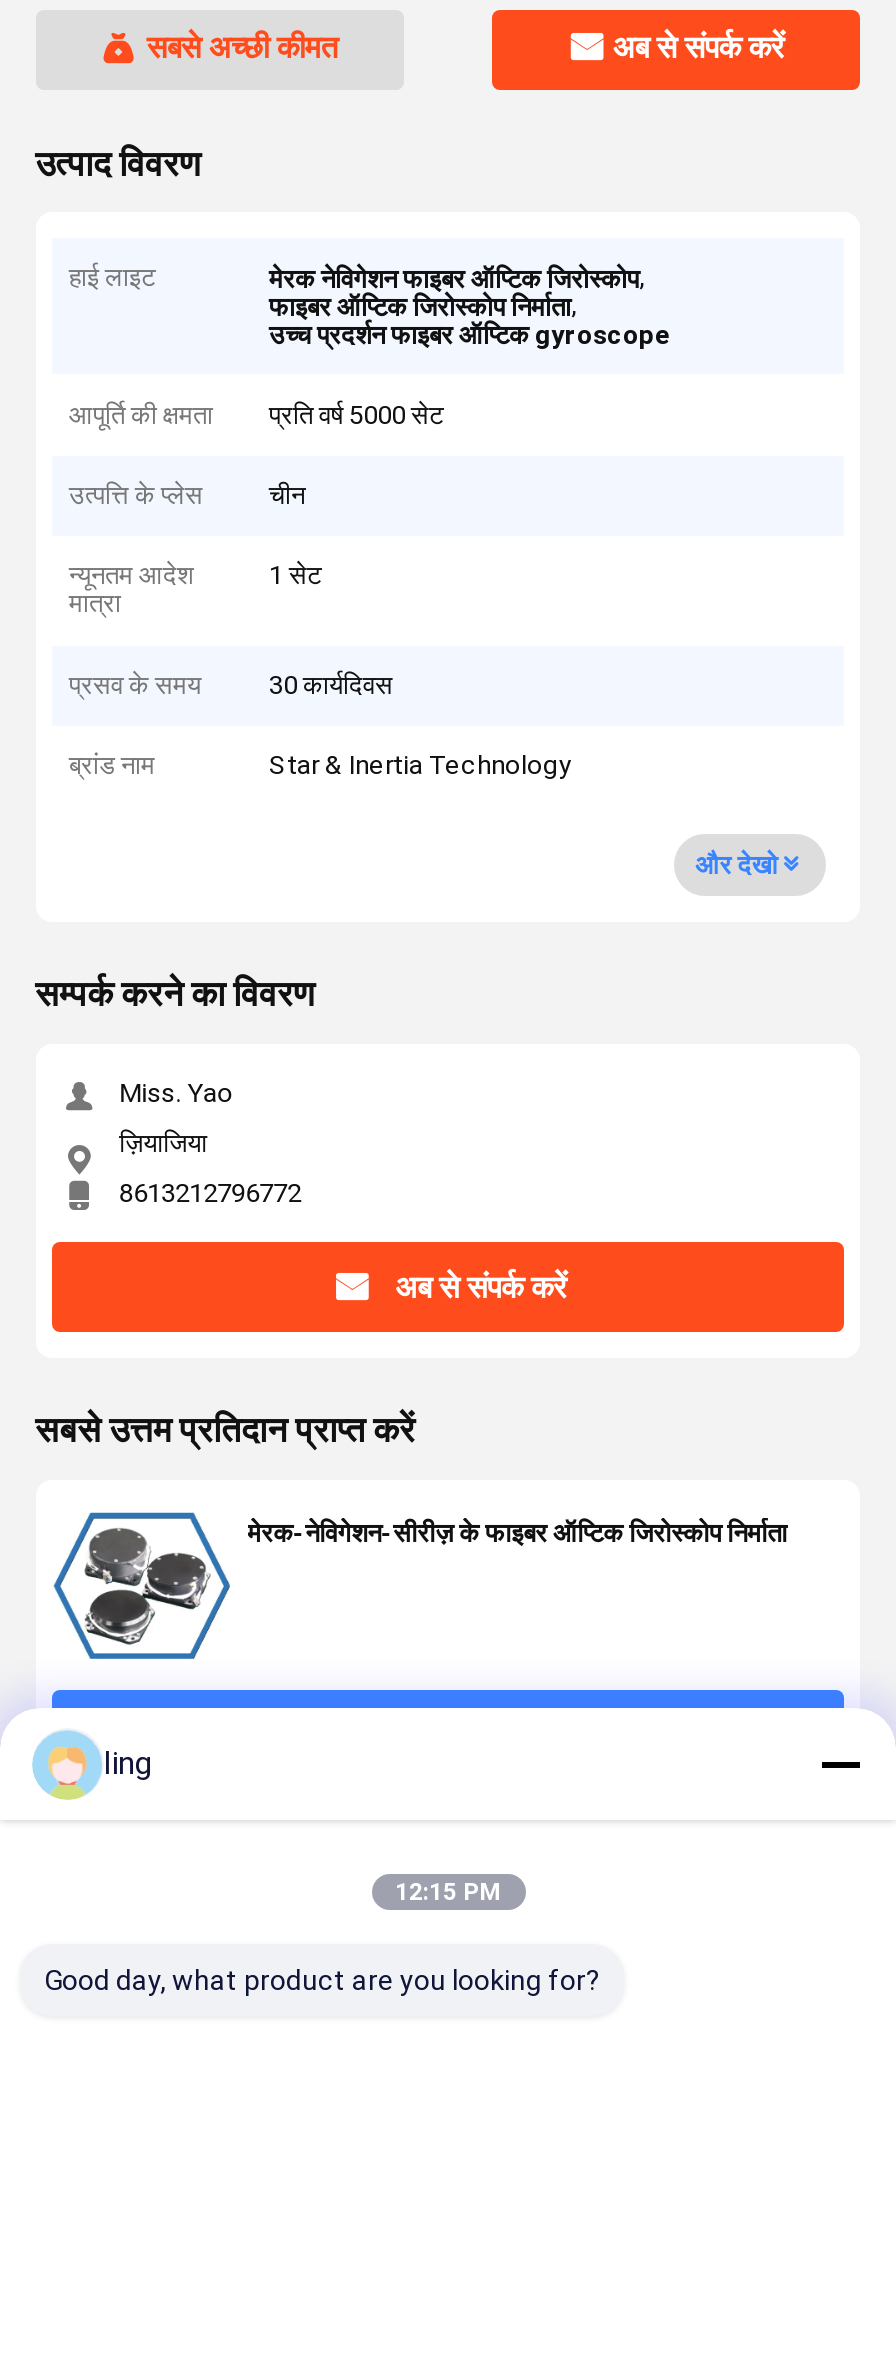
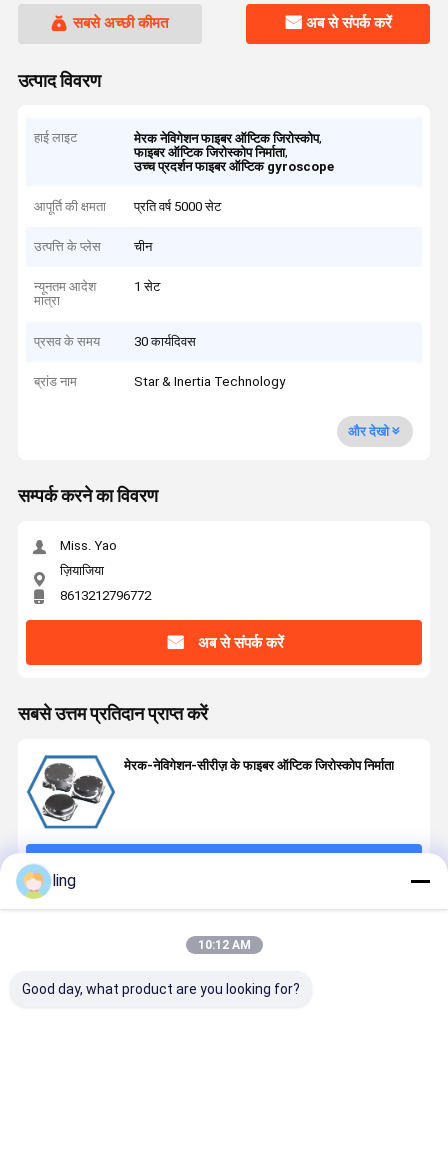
- 12:15 PM
+ 10:12 AM
